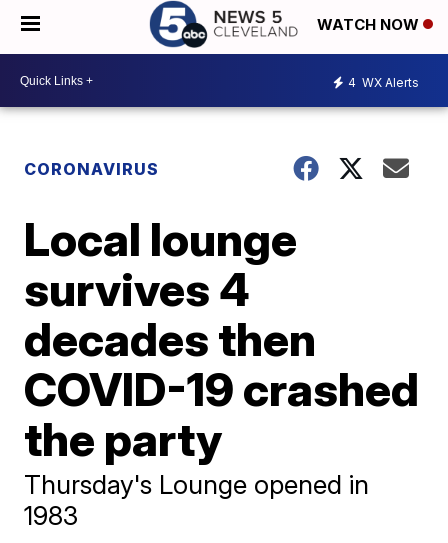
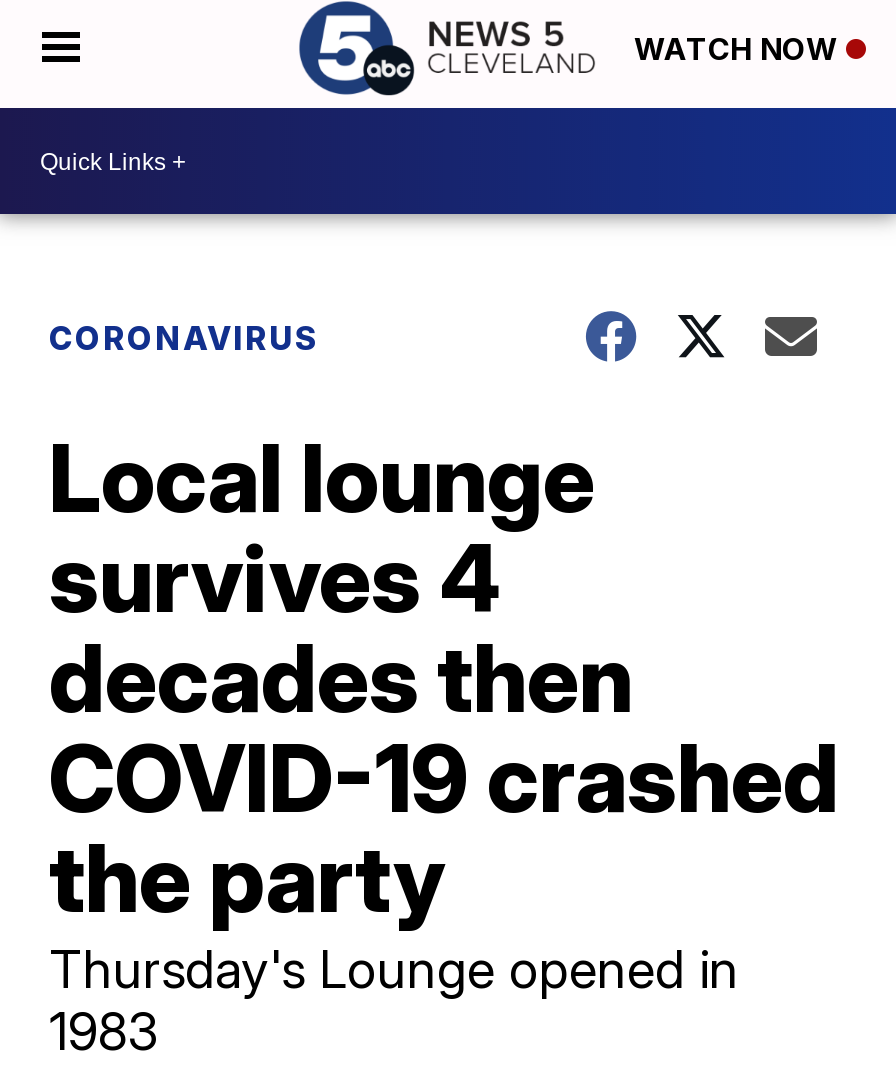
- 4 WX Alerts
